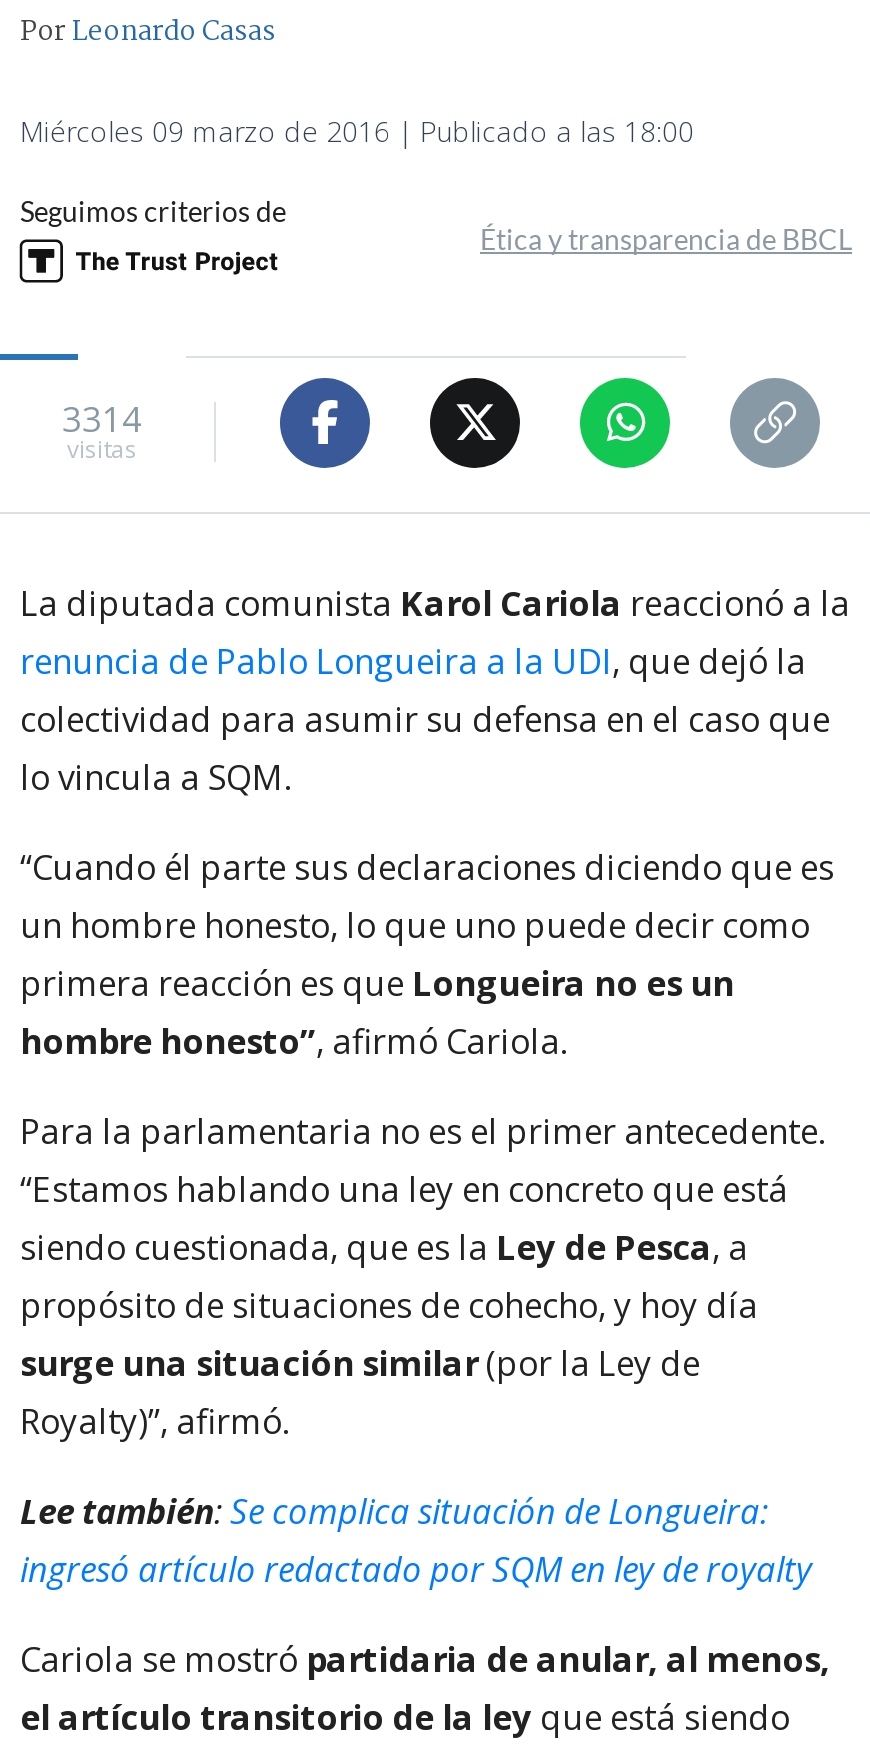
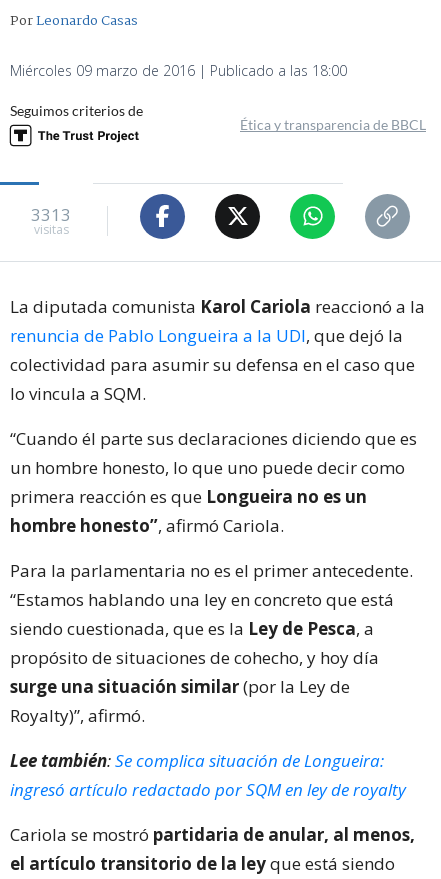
- 3314
+ 3313
